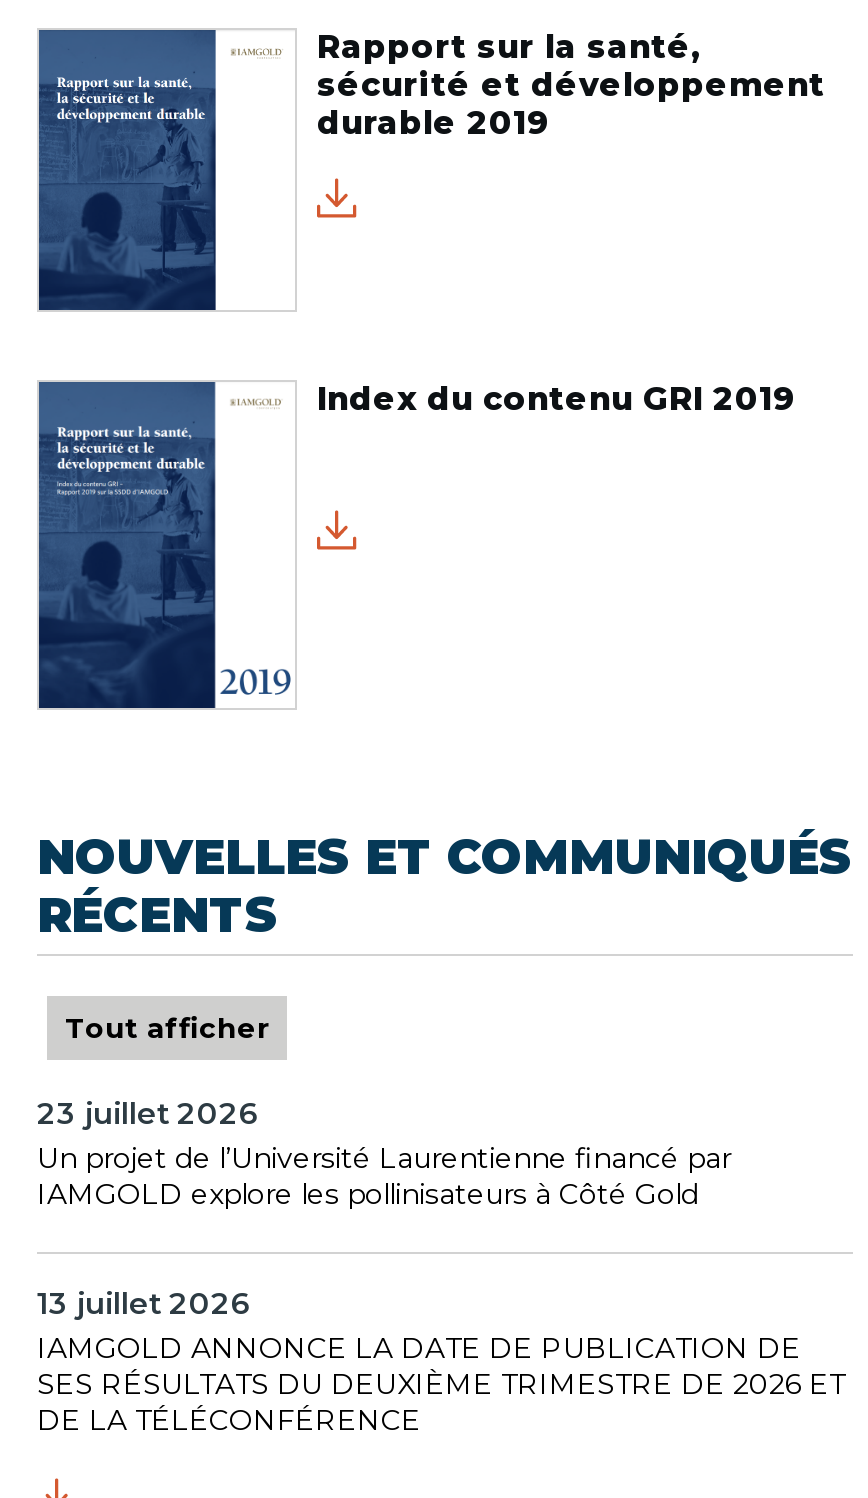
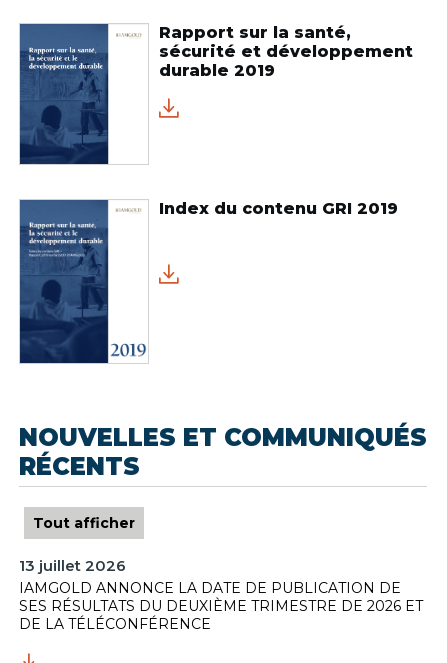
- 23 juillet 2026
- Un projet de l’Université Laurentienne financé par
- IAMGOLD explore les pollinisateurs à Côté Gold
